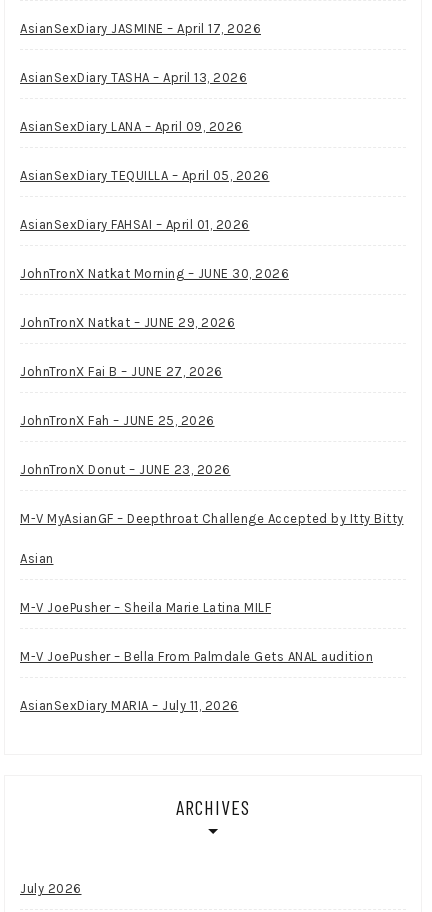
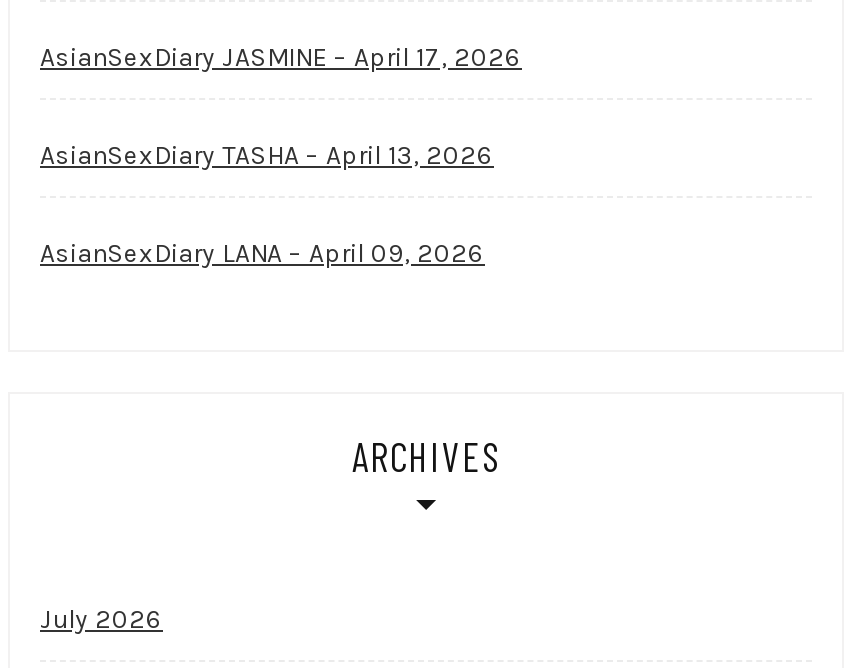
- AsianSexDiary TEQUILLA – April 05, 2026
- AsianSexDiary FAHSAI – April 01, 2026
- JohnTronX Natkat Morning – JUNE 30, 2026
- JohnTronX Natkat – JUNE 29, 2026
- JohnTronX Fai B – JUNE 27, 2026
- JohnTronX Fah – JUNE 25, 2026
- JohnTronX Donut – JUNE 23, 2026
- M-V MyAsianGF – Deepthroat Challenge Accepted by Itty Bitty
- Asian
- M-V JoePusher – Sheila Marie Latina MILF
- M-V JoePusher – Bella From Palmdale Gets ANAL audition
- AsianSexDiary MARIA – July 11, 2026
